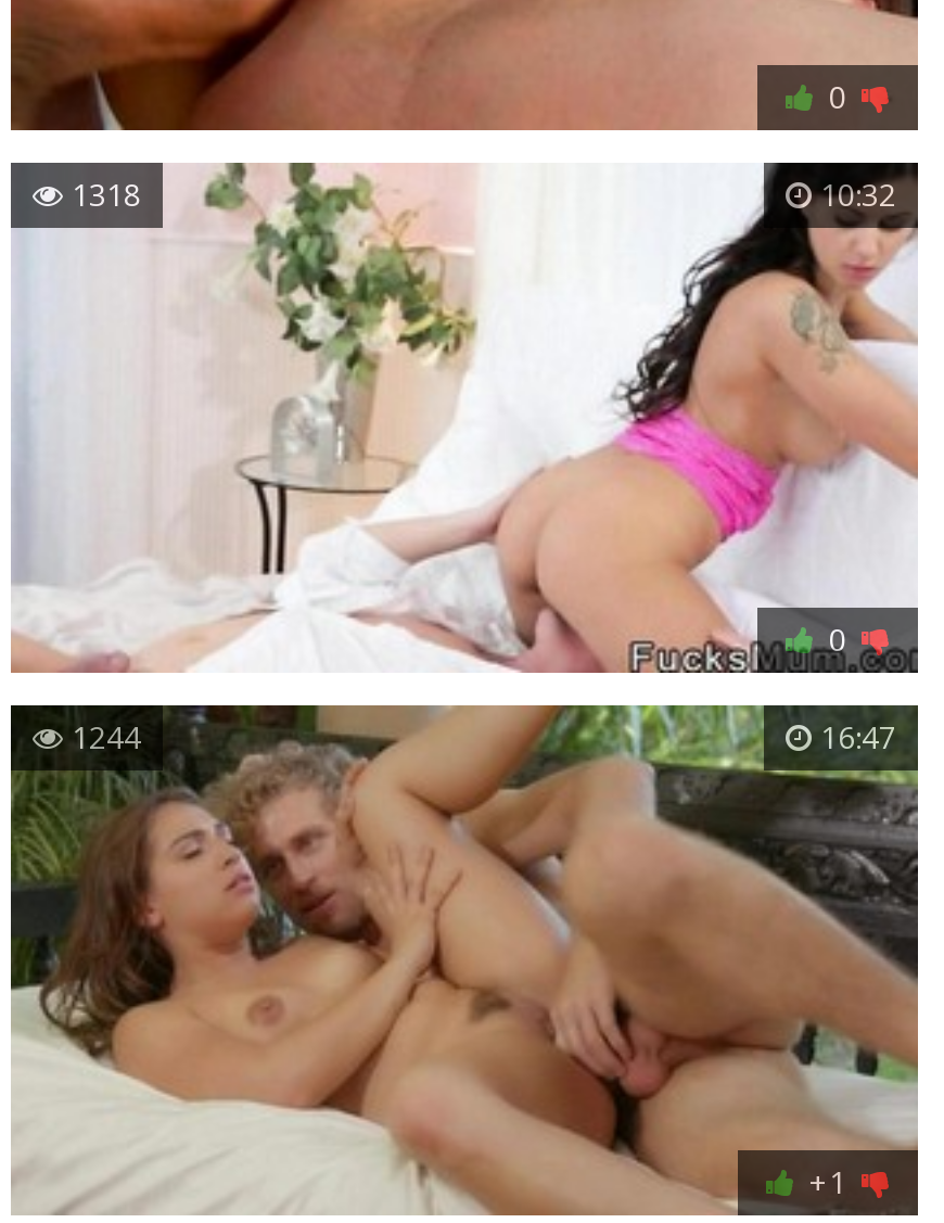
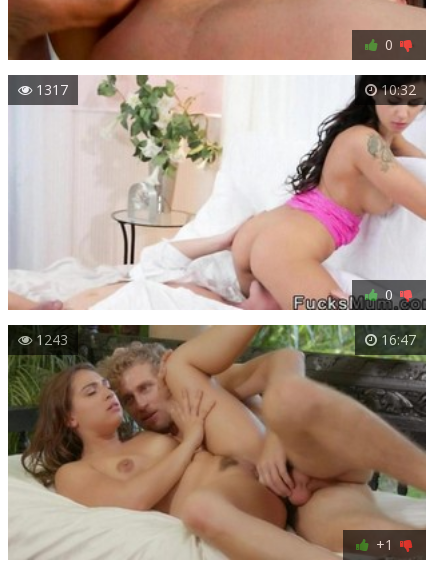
- 1318
+ 1317

- 1244
+ 1243
